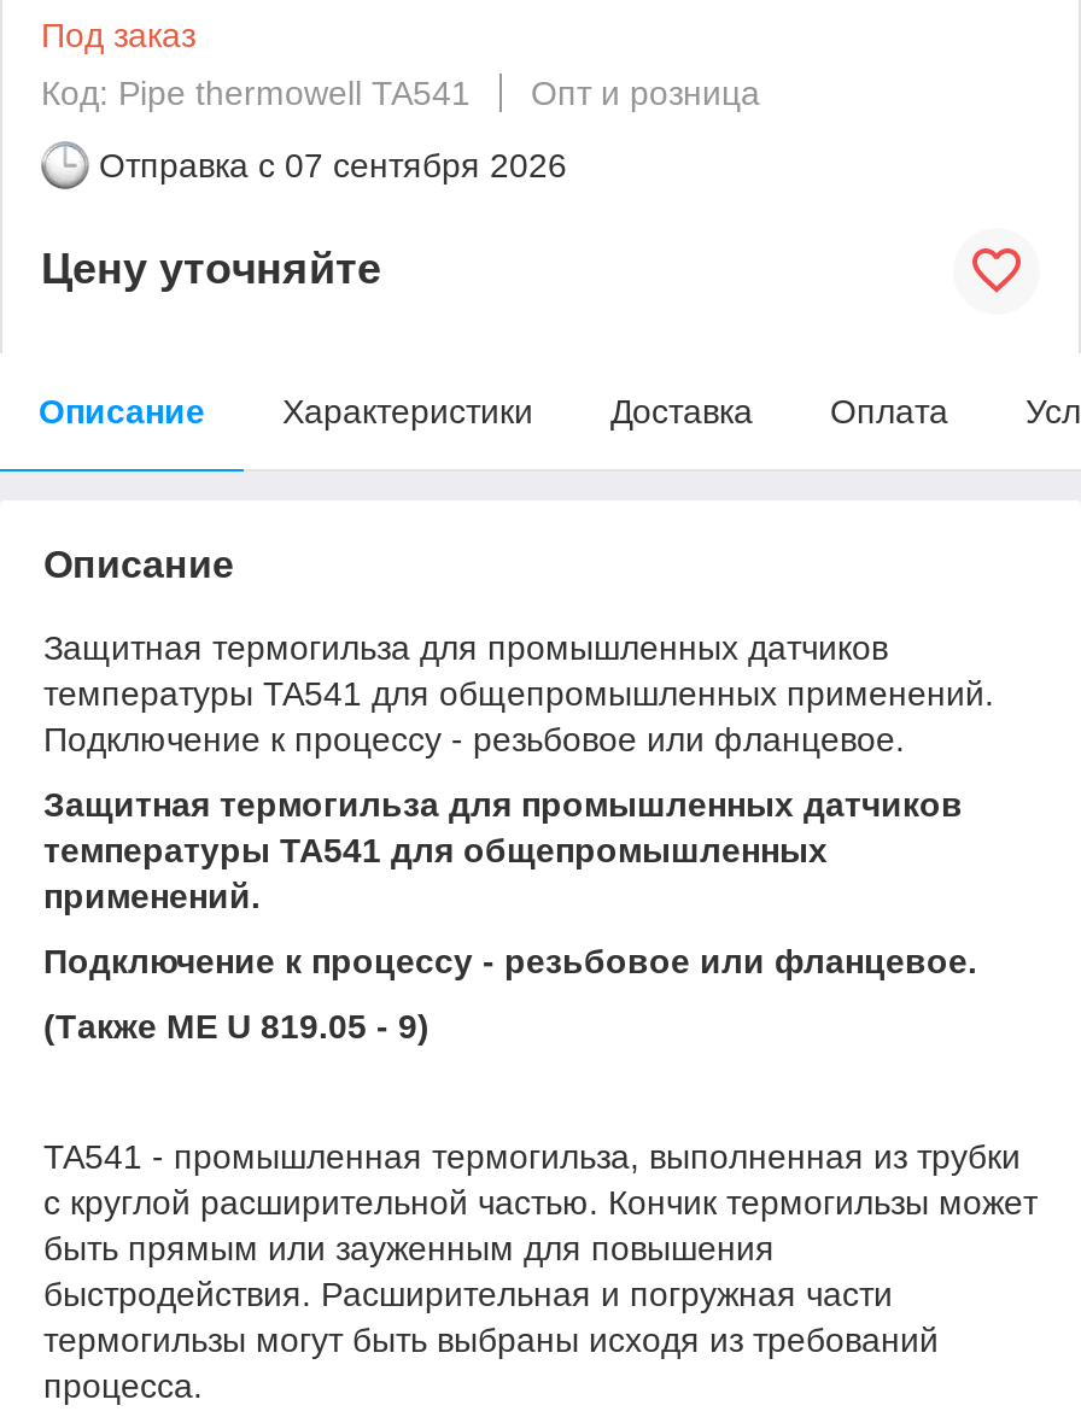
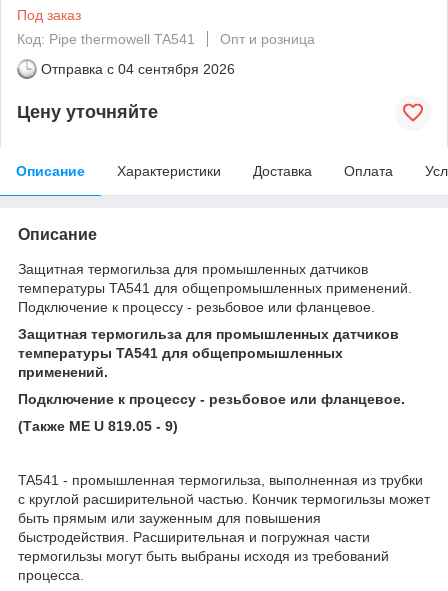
- Отправка с 07 сентября 2026
+ Отправка с 04 сентября 2026
